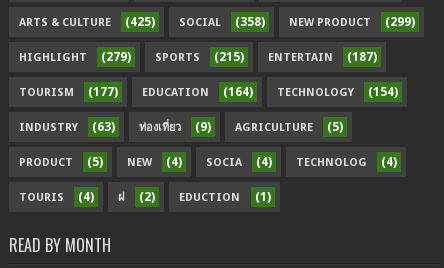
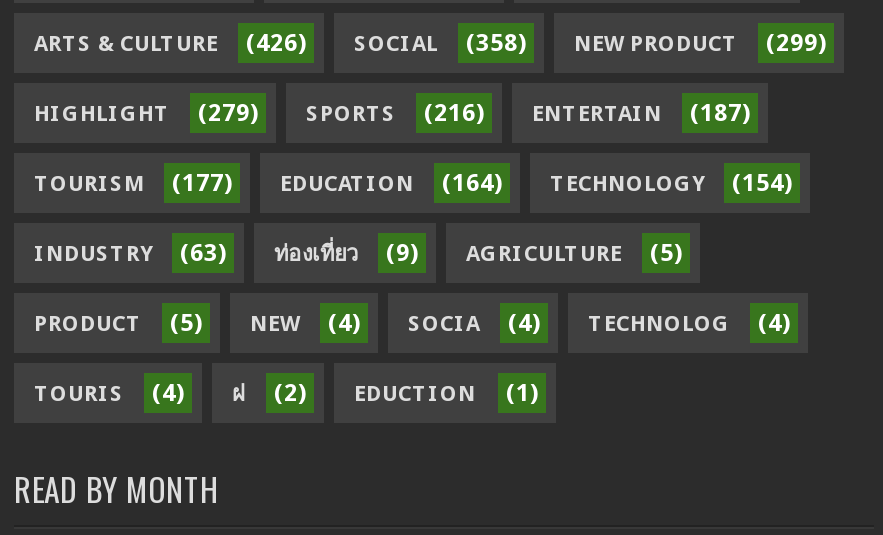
- ARTS & CULTURE (425) SOCIAL (358) NEW PRODUCT (299)
+ ARTS & CULTURE (426) SOCIAL (358) NEW PRODUCT (299)

- HIGHLIGHT (279) SPORTS (215) ENTERTAIN (187)
+ HIGHLIGHT (279) SPORTS (216) ENTERTAIN (187)
